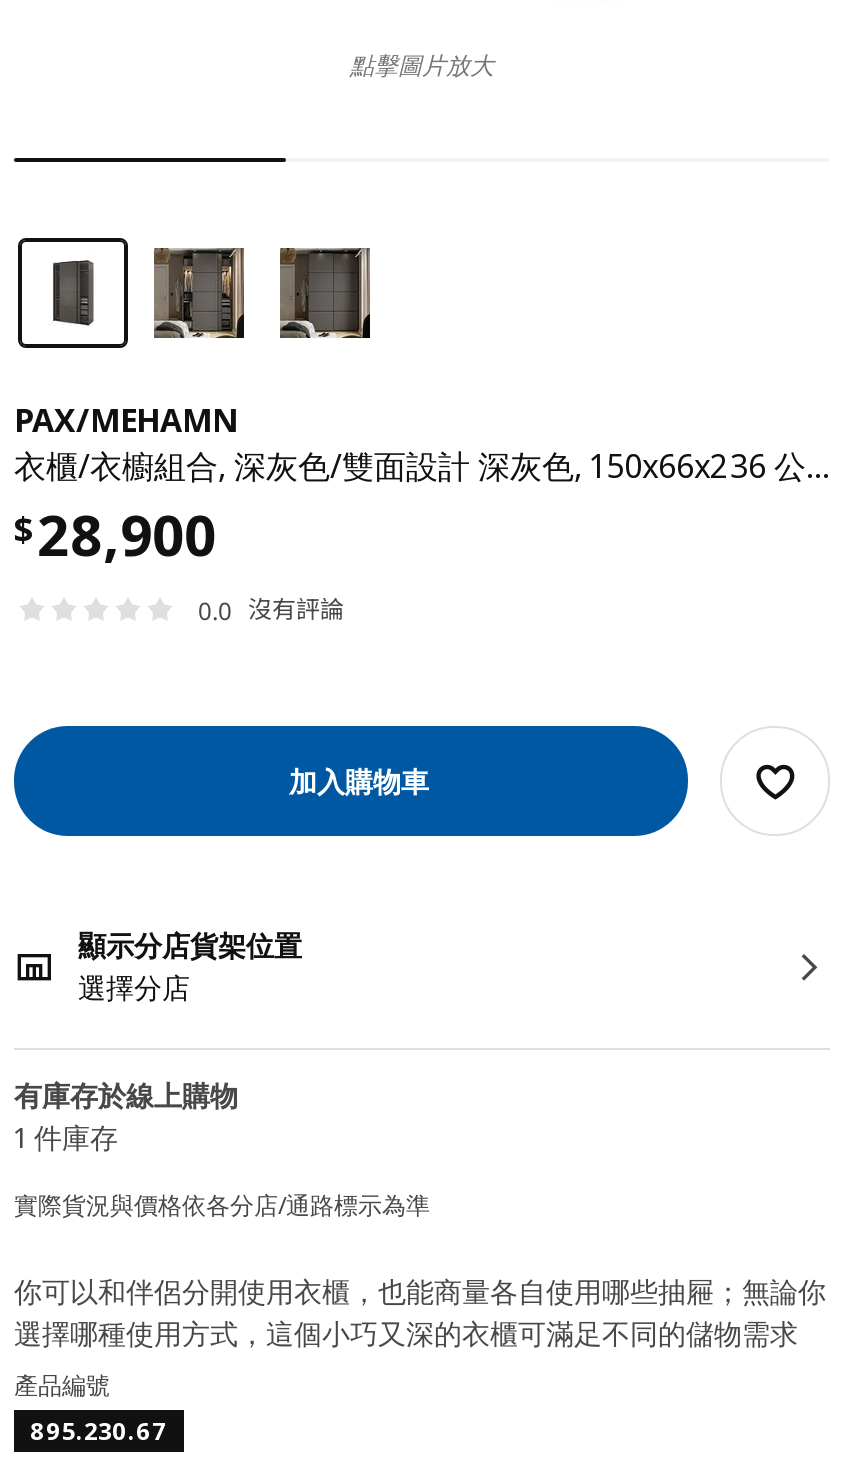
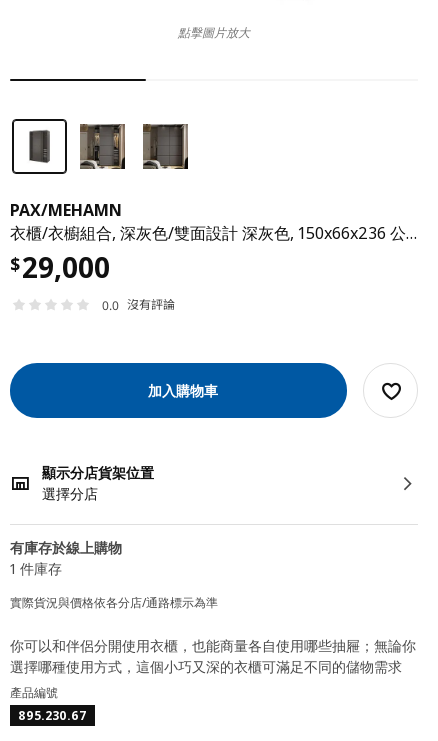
- $ 28,900
+ $ 29,000
